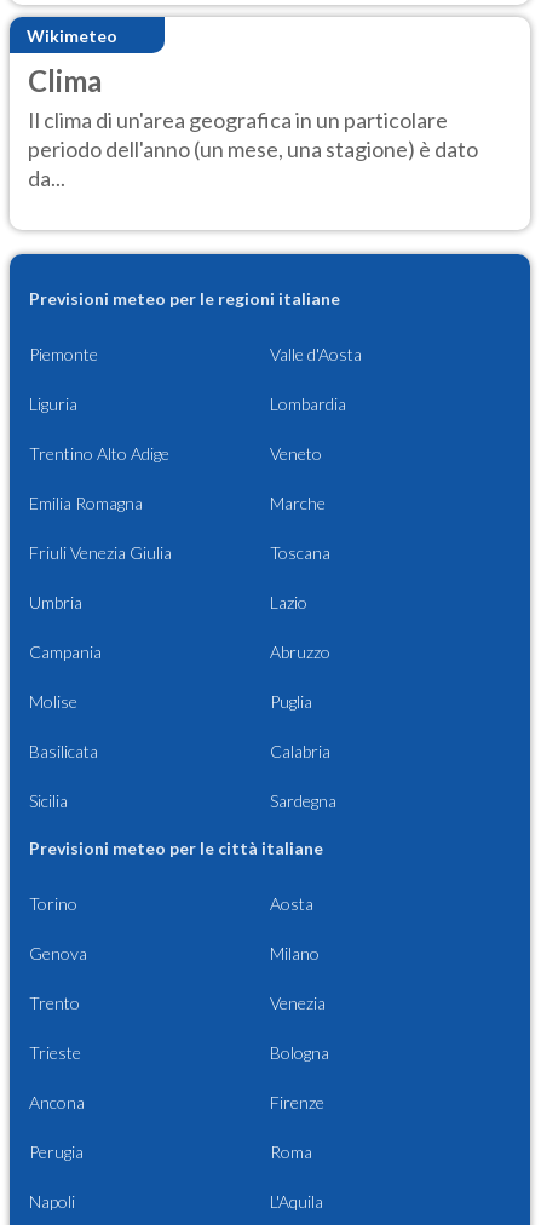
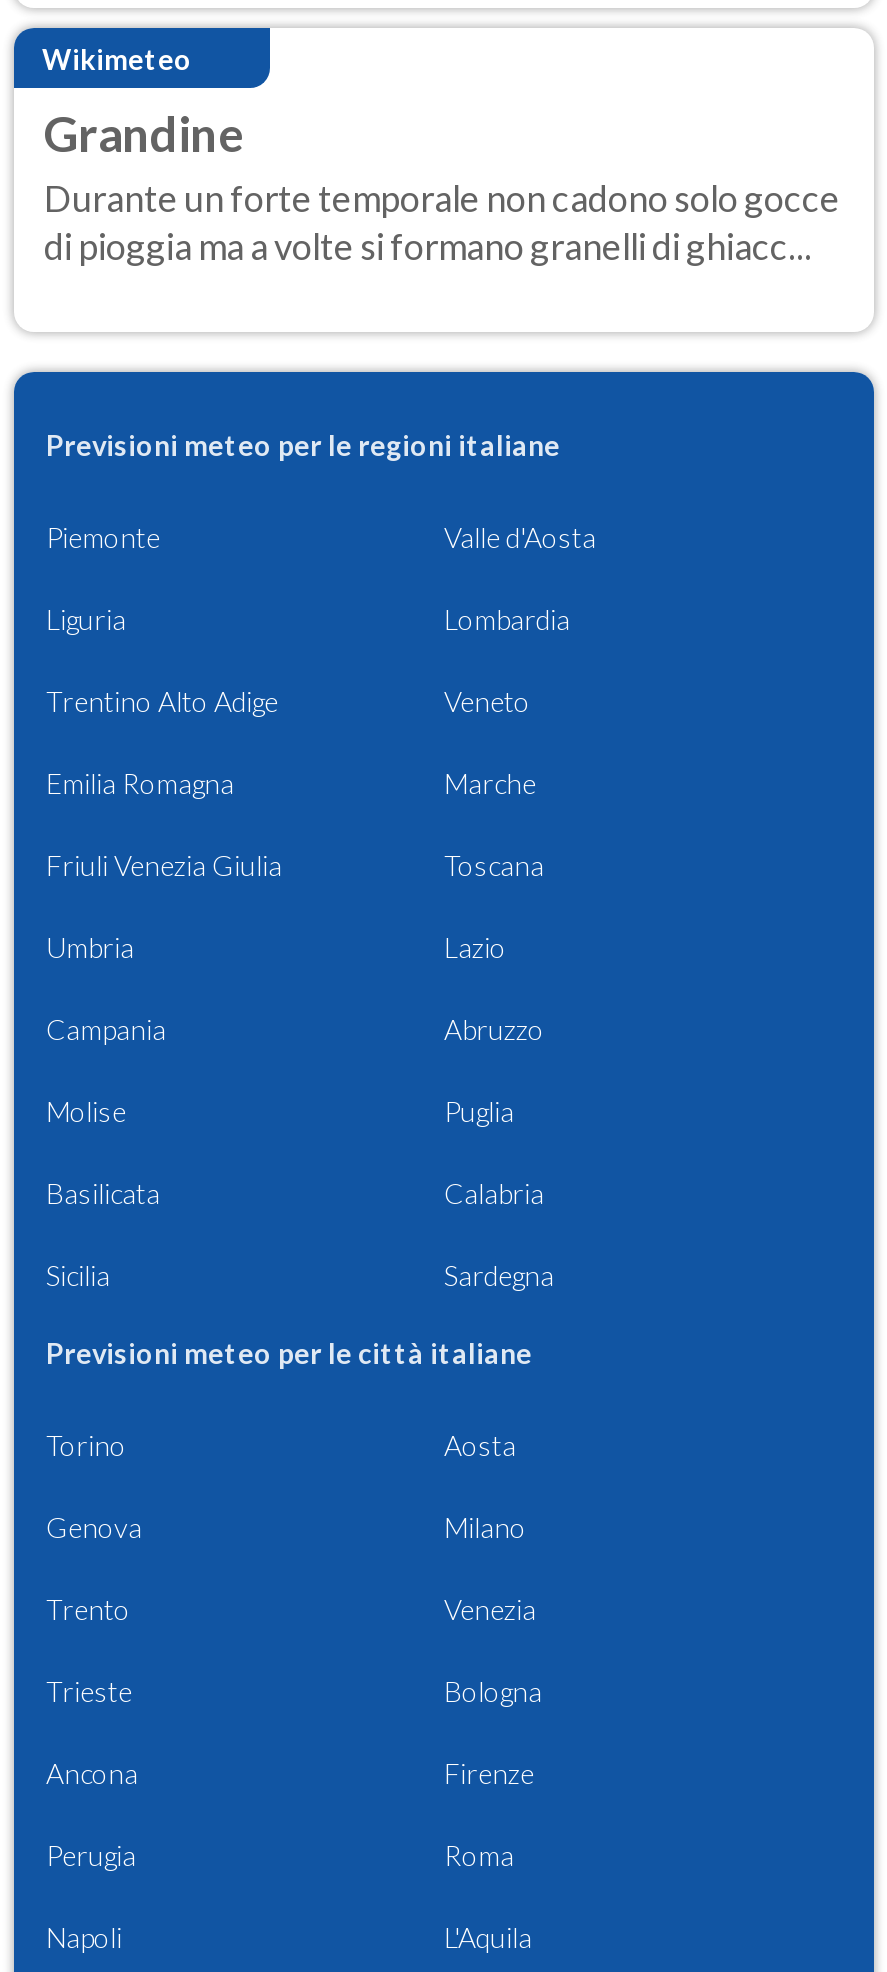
- Clima
- Il clima di un'area geografica in un particolare
- periodo dell'anno (un mese, una stagione) è dato
- da...
+ Grandine
+ Durante un forte temporale non cadono solo gocce
+ di pioggia ma a volte si formano granelli di ghiacc...
